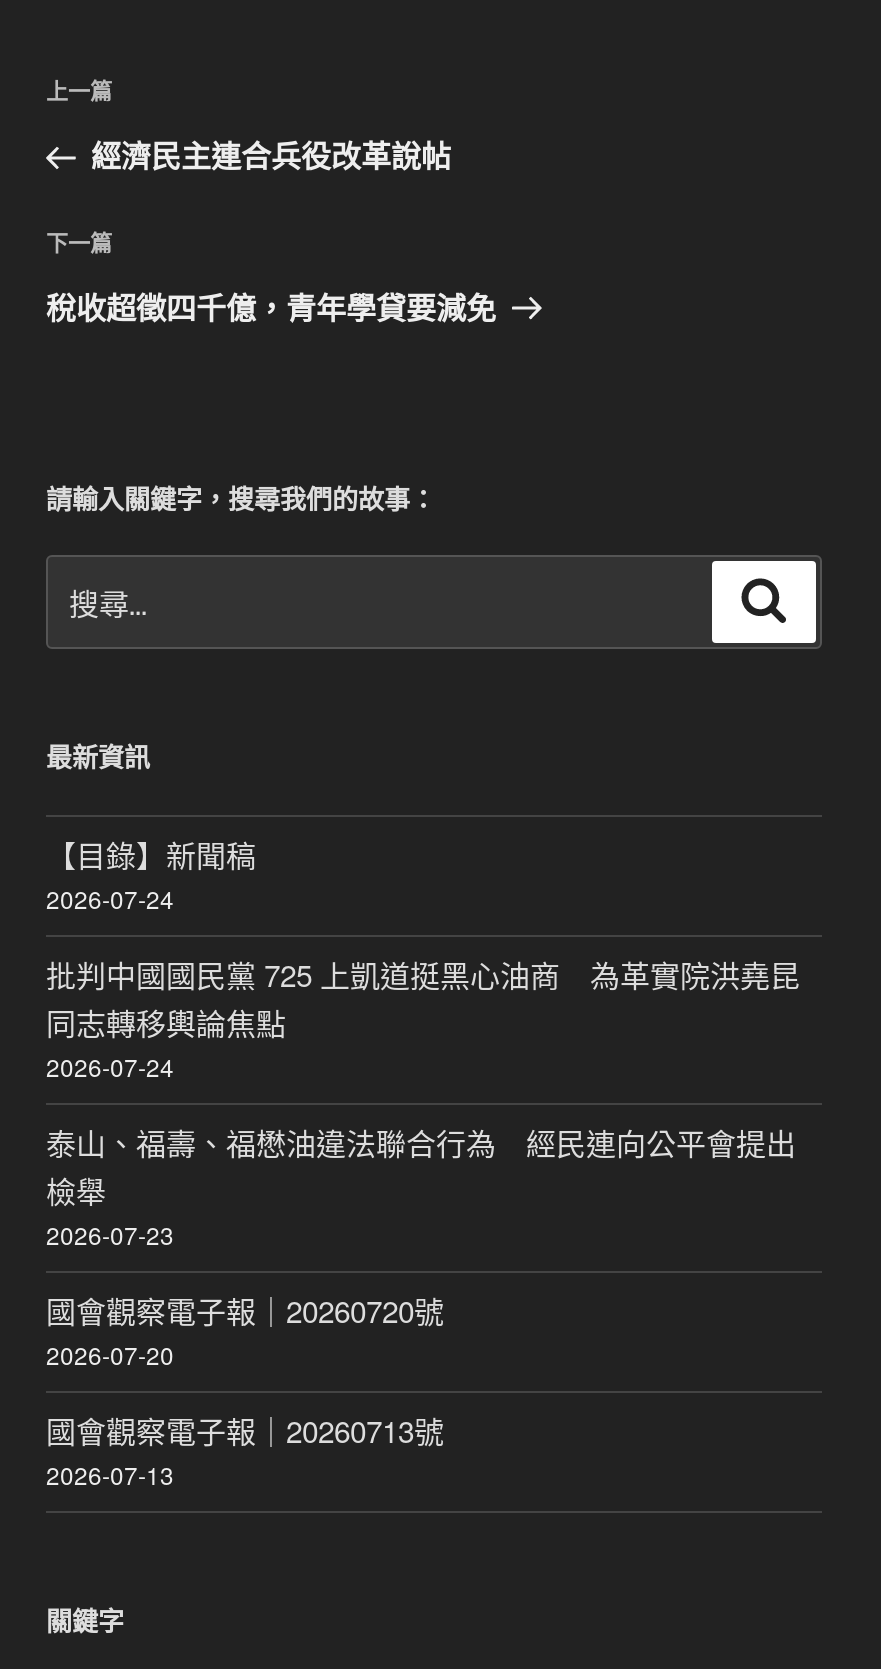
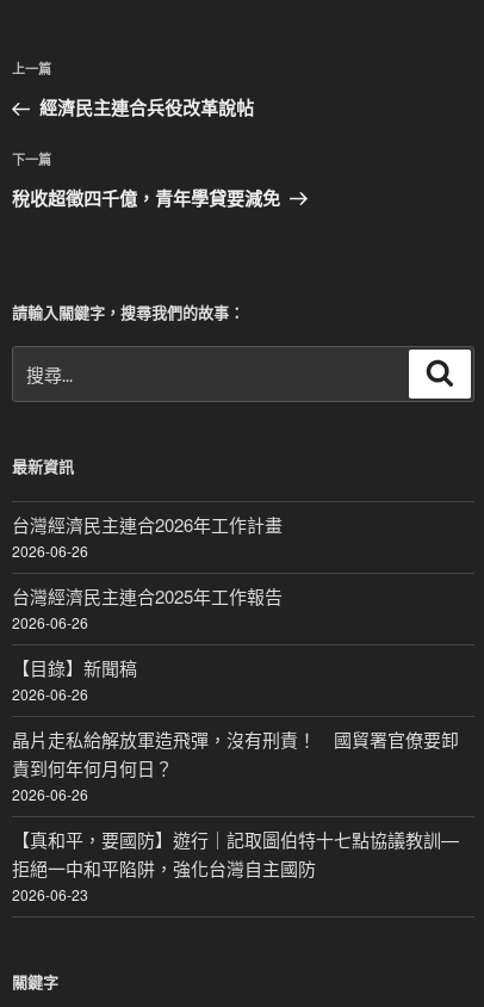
+ 台灣經濟民主連合2026年工作計畫
+ 2026-06-26
+ 台灣經濟民主連合2025年工作報告
+ 2026-06-26

moved down: 【目錄】新聞稿

- 2026-07-24
- 批判中國國民黨 725 上凱道挺黑心油商 為革實院洪堯昆
- 同志轉移輿論焦點
- 2026-07-24
- 泰山、福壽、福懋油違法聯合行為 經民連向公平會提出
- 檢舉
- 2026-07-23
- 國會觀察電子報｜20260720號
- 2026-07-20
- 國會觀察電子報｜20260713號
- 2026-07-13
+ 2026-06-26
+ 晶片走私給解放軍造飛彈，沒有刑責！ 國貿署官僚要卸
+ 責到何年何月何日？
+ 2026-06-26
+ 【真和平，要國防】遊行｜記取圖伯特十七點協議教訓—
+ 拒絕一中和平陷阱，強化台灣自主國防
+ 2026-06-23
